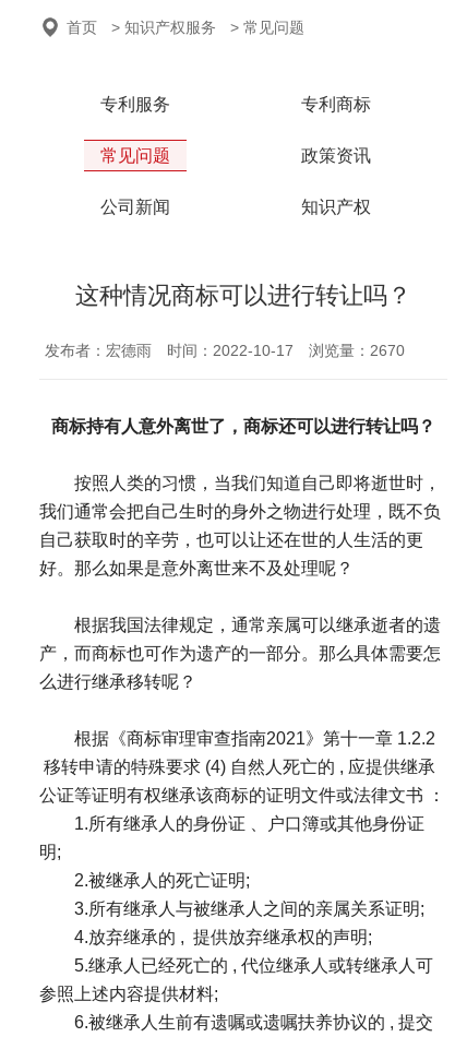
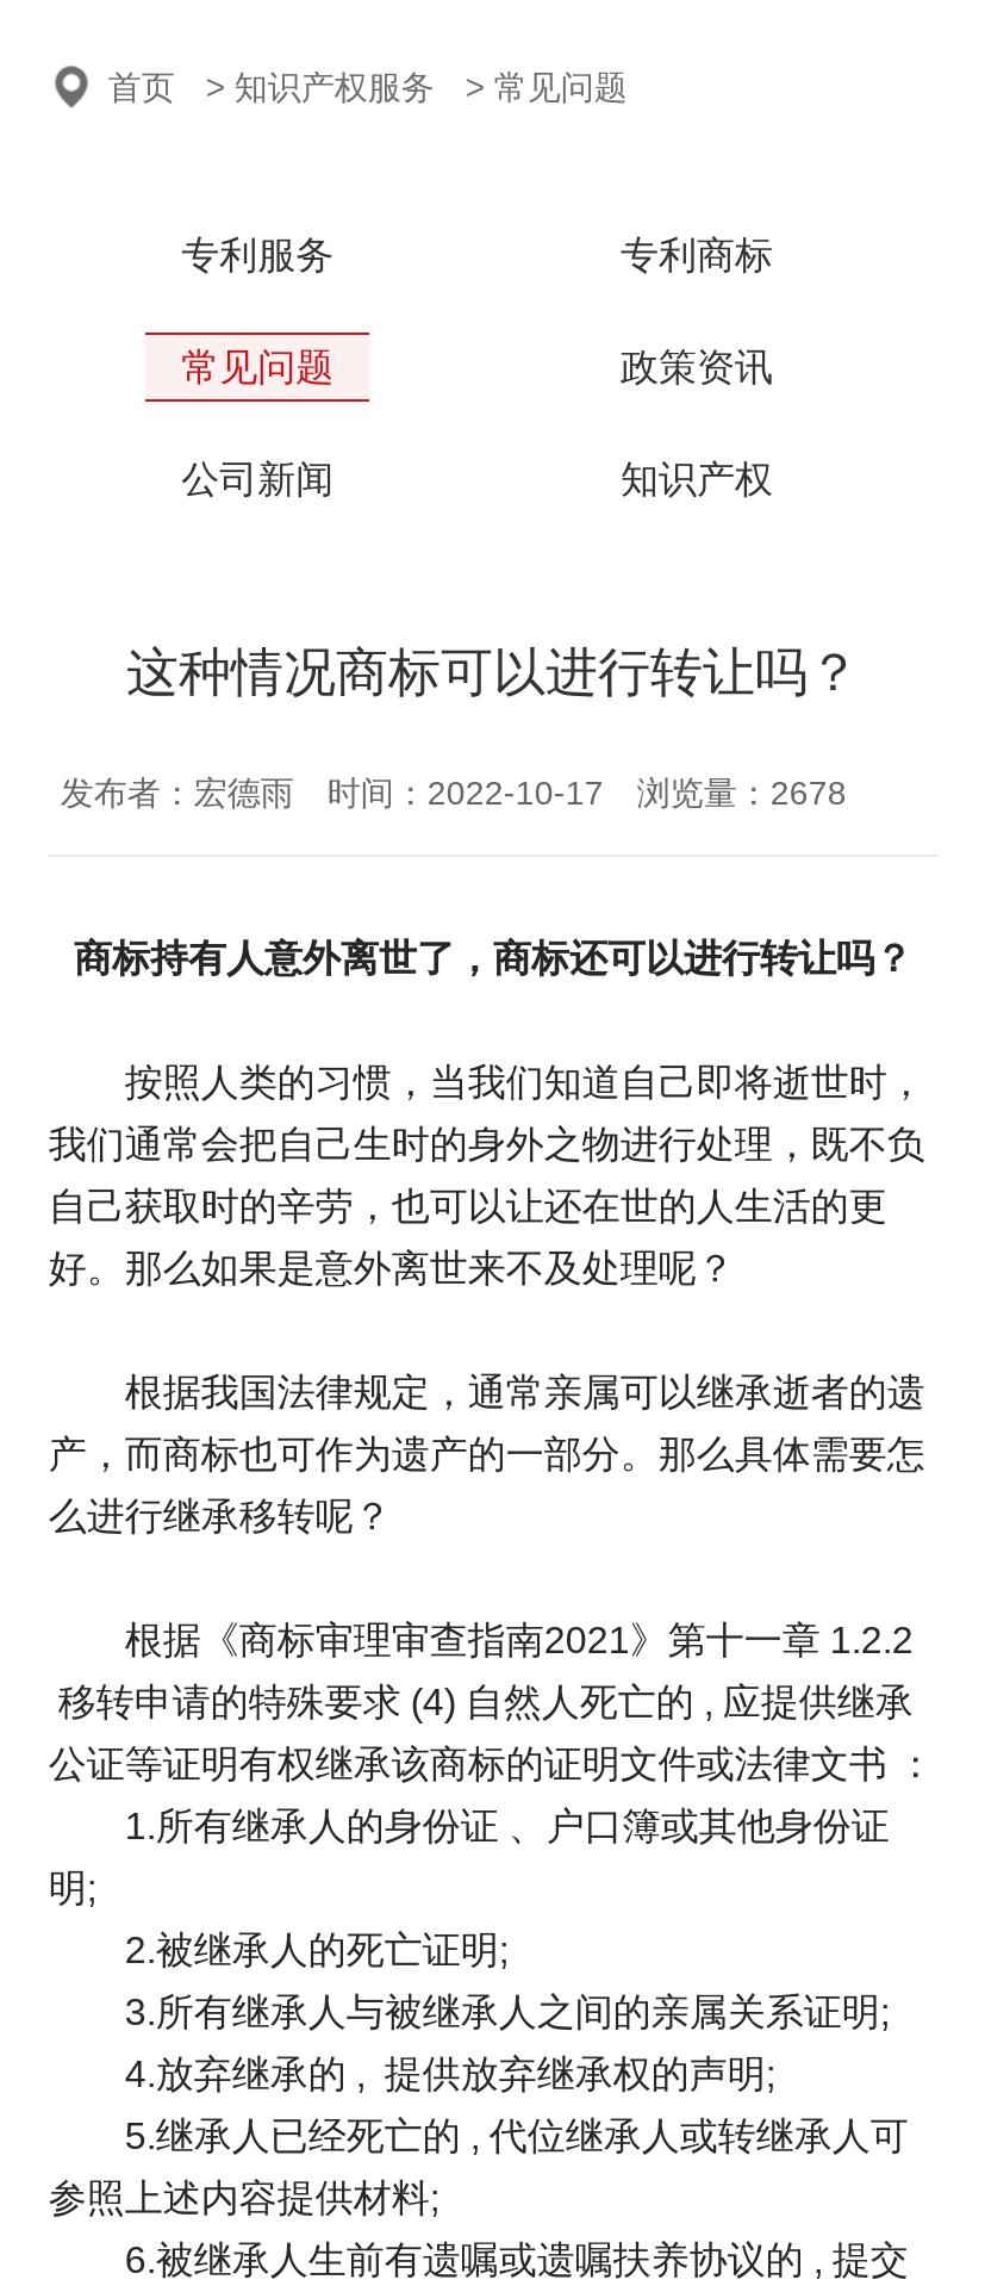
- 发布者：宏德雨 时间：2022-10-17 浏览量：2670
+ 发布者：宏德雨 时间：2022-10-17 浏览量：2678
